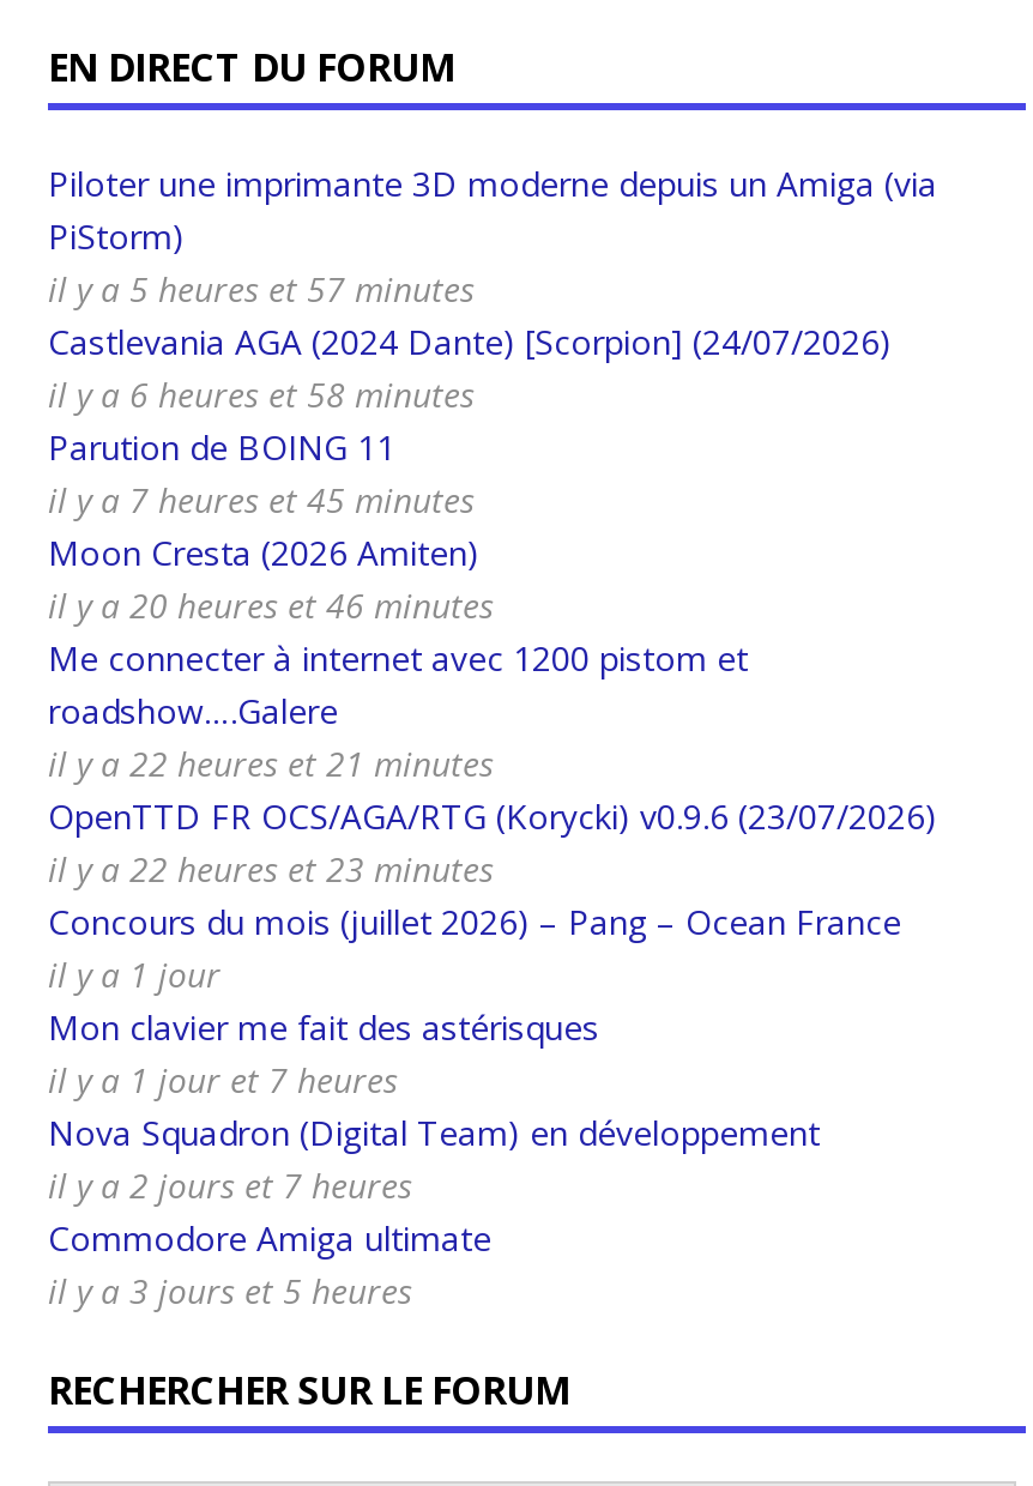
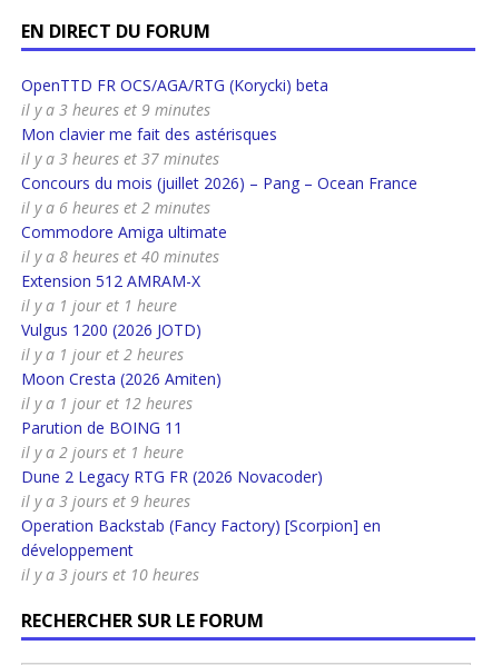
- Piloter une imprimante 3D moderne depuis un Amiga (via
- PiStorm)
- il y a 5 heures et 57 minutes
- Castlevania AGA (2024 Dante) [Scorpion] (24/07/2026)
- il y a 6 heures et 58 minutes
- il y a 7 heures et 45 minutes
- il y a 20 heures et 46 minutes
- Me connecter à internet avec 1200 pistom et
- roadshow….Galere
- il y a 22 heures et 21 minutes
- OpenTTD FR OCS/AGA/RTG (Korycki) v0.9.6 (23/07/2026)
- il y a 22 heures et 23 minutes
- il y a 1 jour
+ OpenTTD FR OCS/AGA/RTG (Korycki) beta
+ il y a 3 heures et 9 minutes

moved down: Parution de BOING 11

moved down: Moon Cresta (2026 Amiten)

moved down: Concours du mois (juillet 2026) – Pang – Ocean France

moved up: Mon clavier me fait des astérisques

- il y a 1 jour et 7 heures
- Nova Squadron (Digital Team) en développement
- il y a 2 jours et 7 heures
+ il y a 3 heures et 37 minutes
+ il y a 6 heures et 2 minutes

moved up: Commodore Amiga ultimate

- il y a 3 jours et 5 heures
+ il y a 8 heures et 40 minutes
+ Extension 512 AMRAM-X
+ il y a 1 jour et 1 heure
+ Vulgus 1200 (2026 JOTD)
+ il y a 1 jour et 2 heures
+ il y a 1 jour et 12 heures
+ il y a 2 jours et 1 heure
+ Dune 2 Legacy RTG FR (2026 Novacoder)
+ il y a 3 jours et 9 heures
+ Operation Backstab (Fancy Factory) [Scorpion] en
+ développement
+ il y a 3 jours et 10 heures
